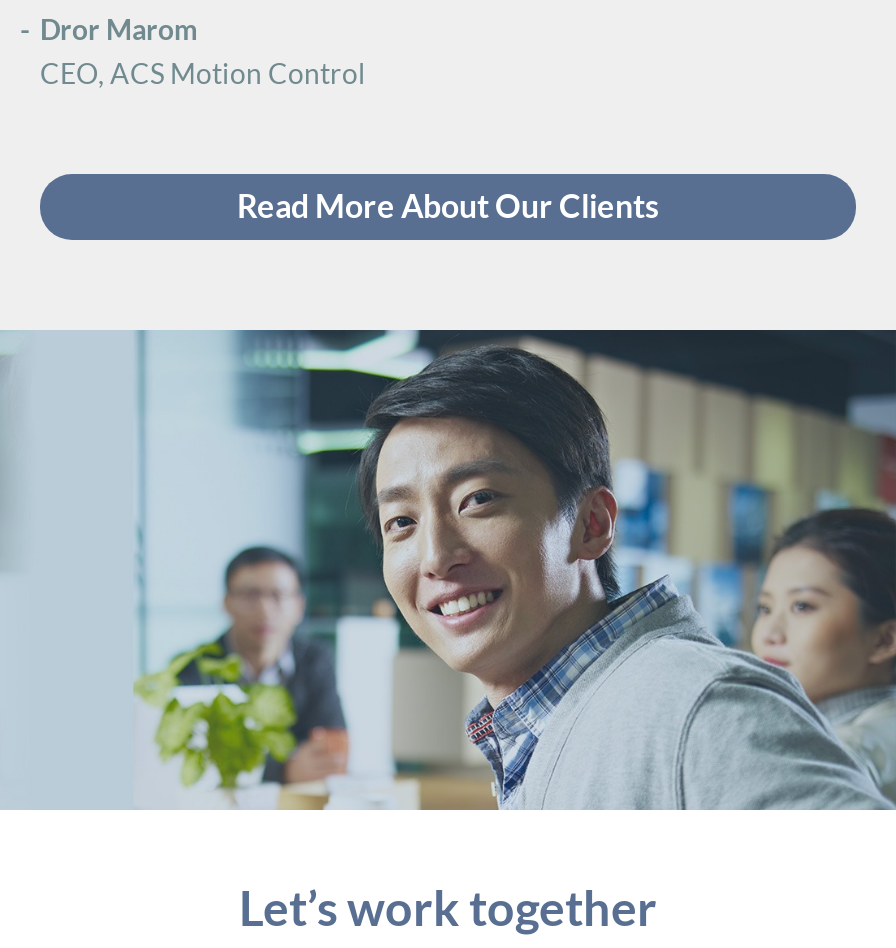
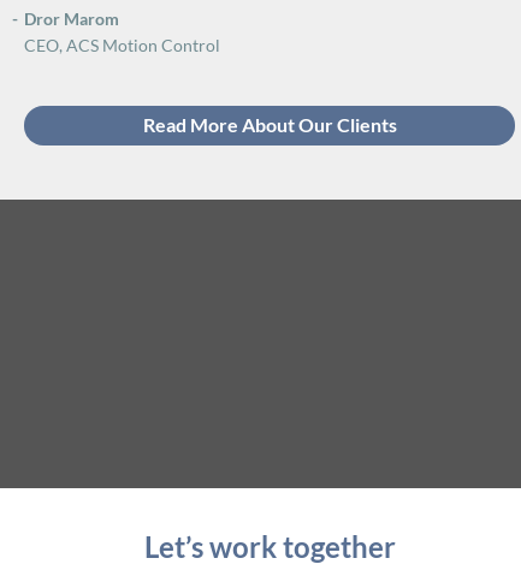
- [image]
